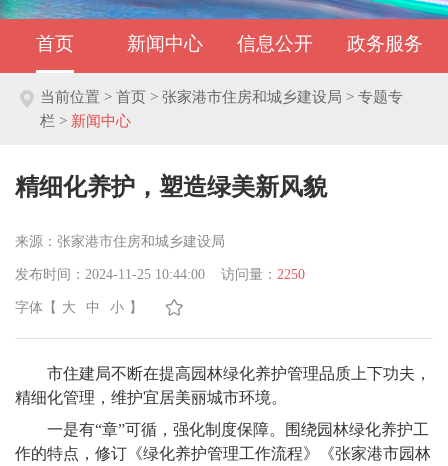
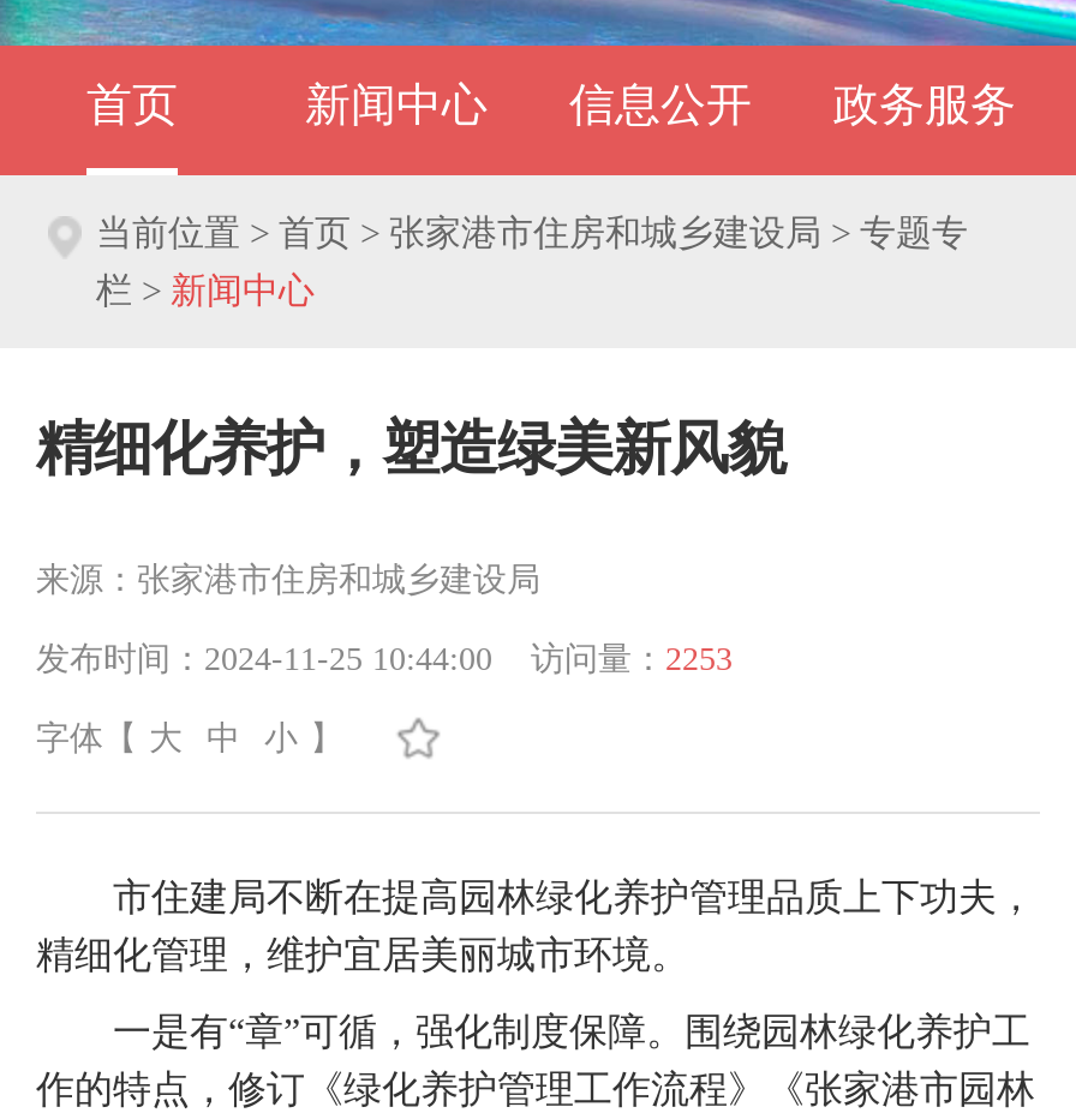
- 发布时间：2024-11-25 10:44:00 访问量：2250
+ 发布时间：2024-11-25 10:44:00 访问量：2253
